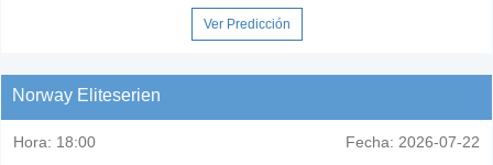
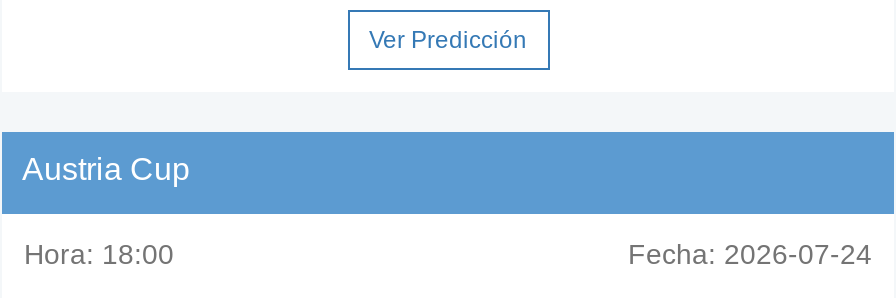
- Norway Eliteserien
+ Austria Cup

- Fecha: 2026-07-22
+ Fecha: 2026-07-24
